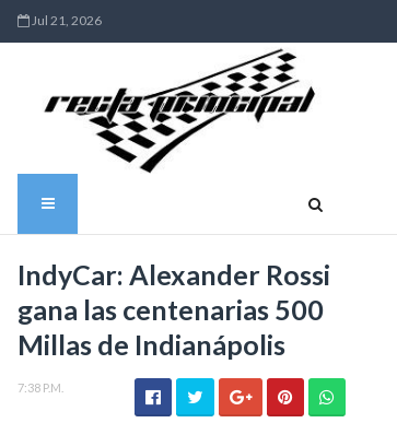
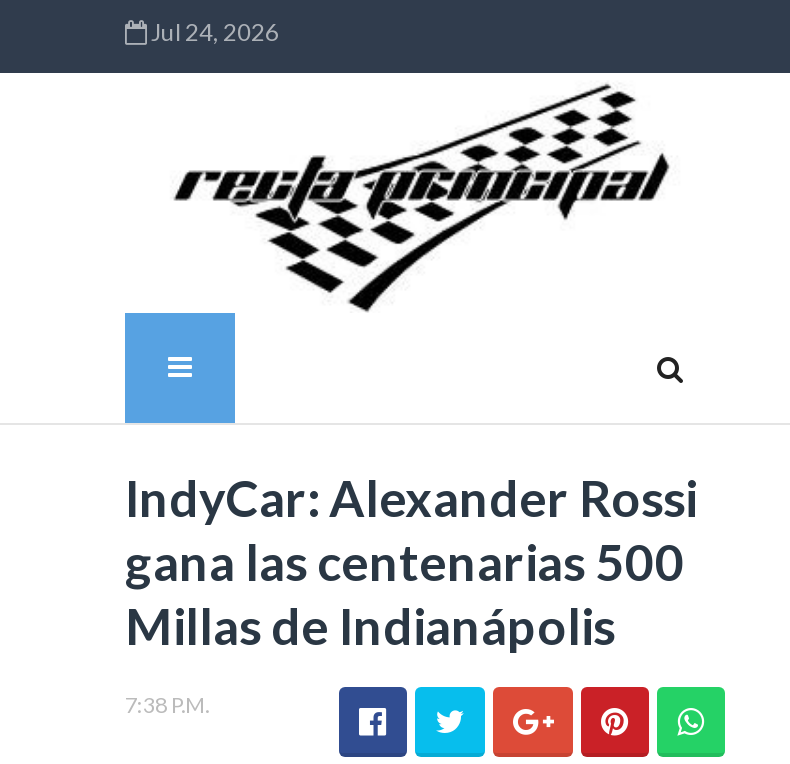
- Jul 21, 2026
+ Jul 24, 2026
